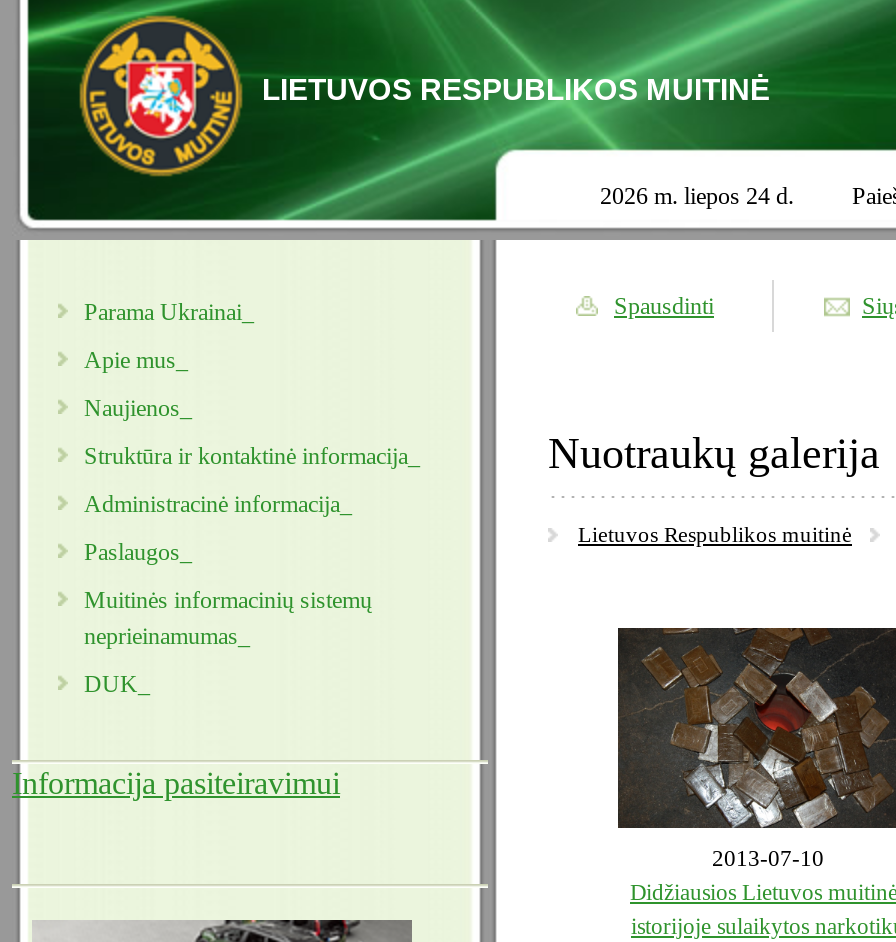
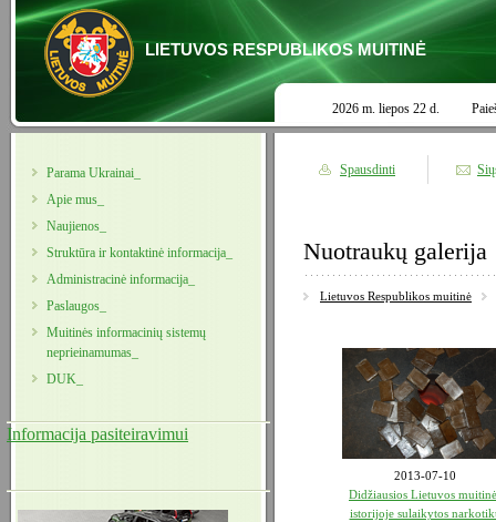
- 2026 m. liepos 24 d.
+ 2026 m. liepos 22 d.
